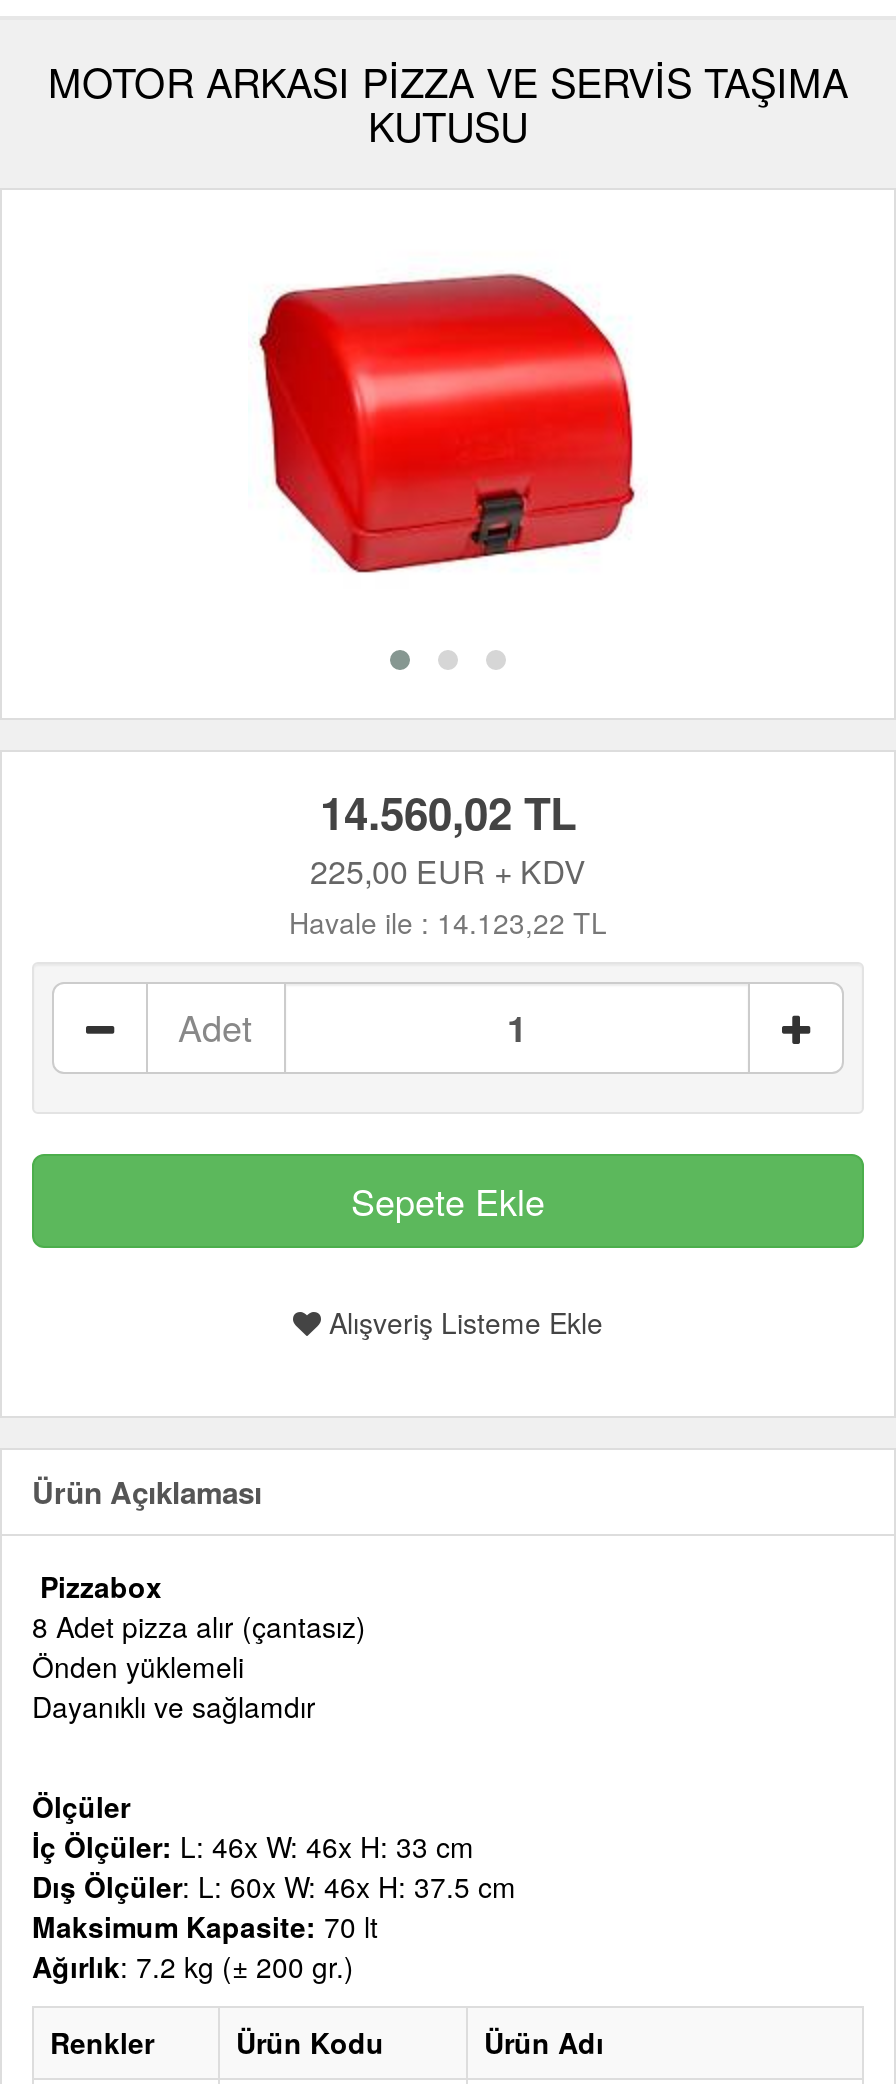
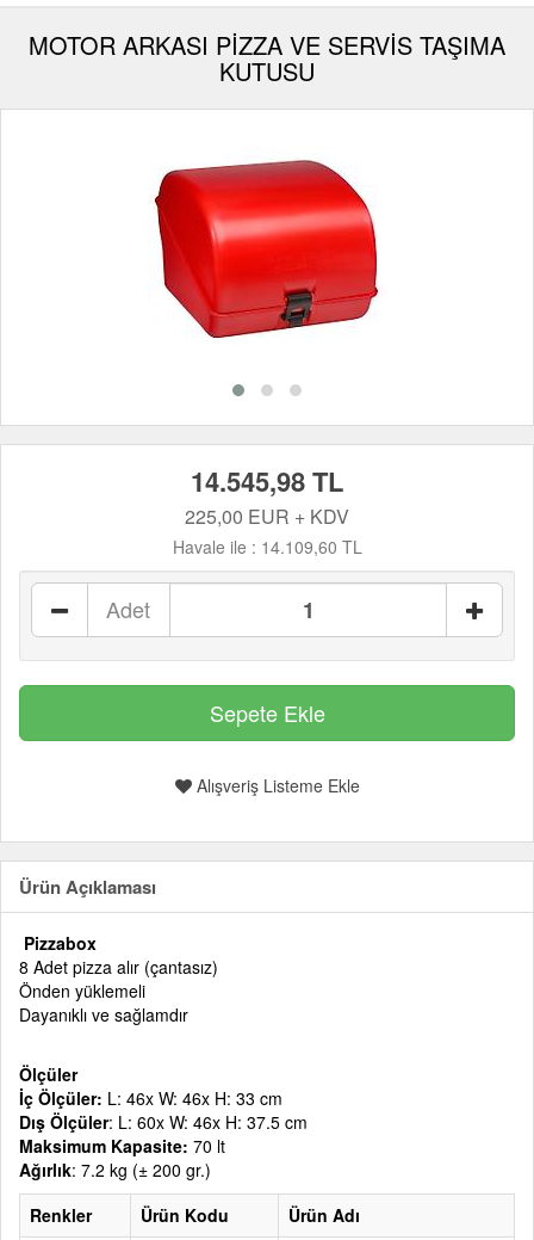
- 14.560,02 TL
+ 14.545,98 TL

- Havale ile : 14.123,22 TL
+ Havale ile : 14.109,60 TL
